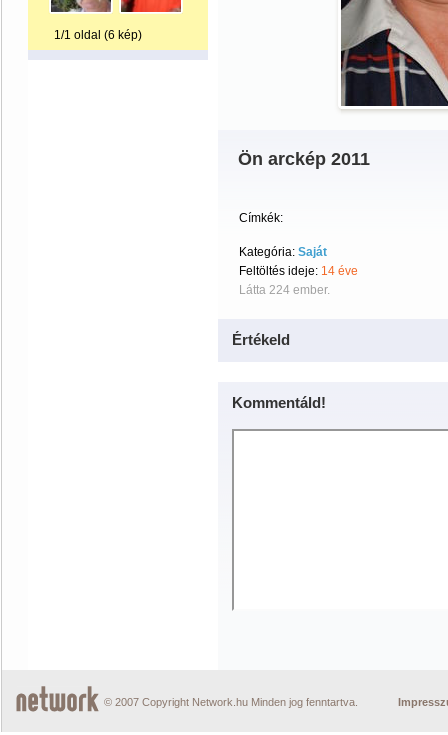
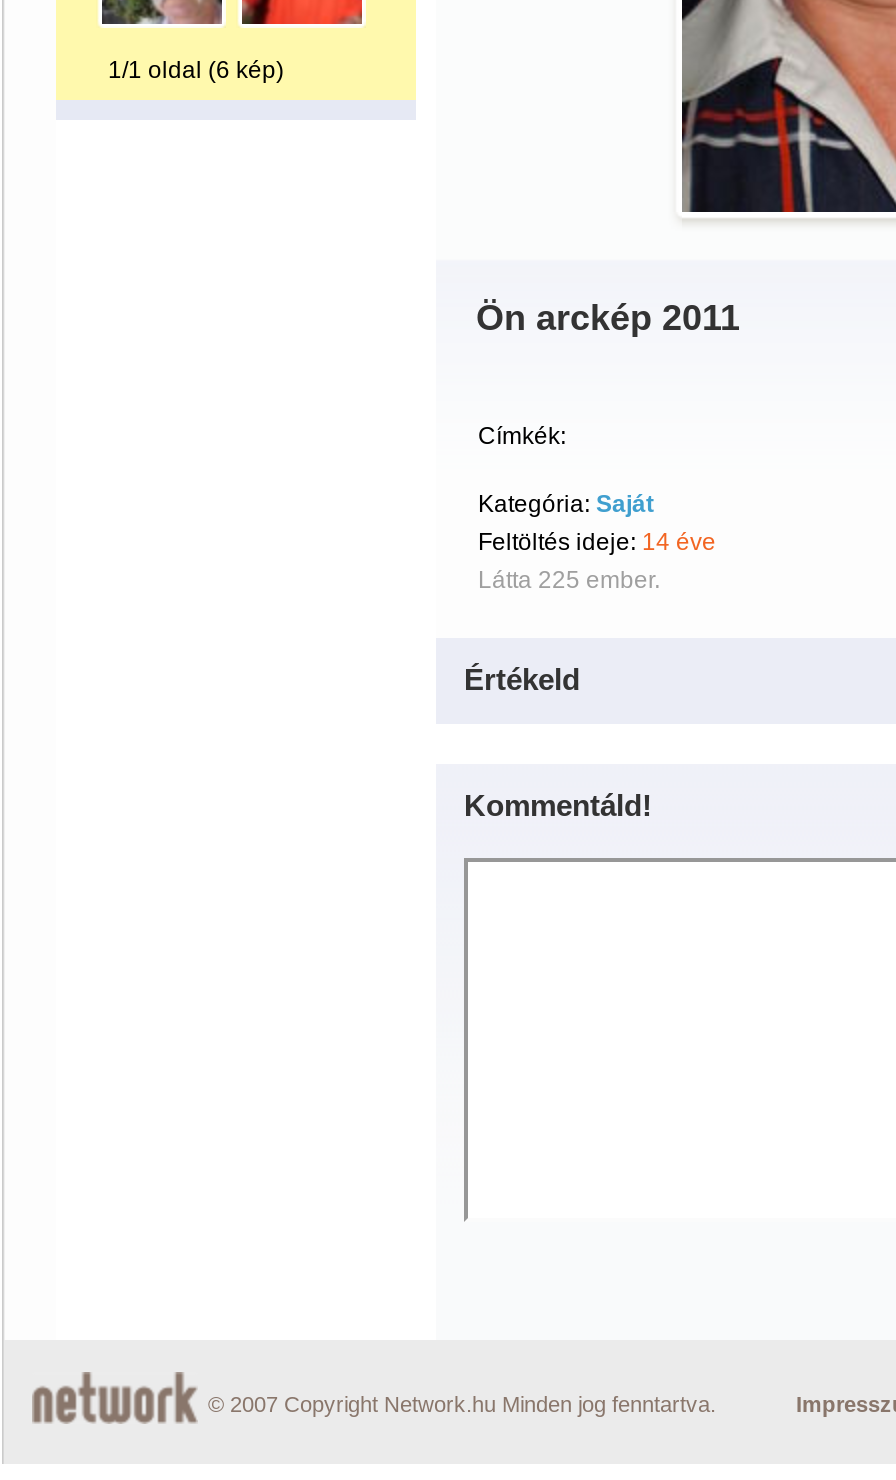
- Látta 224 ember.
+ Látta 225 ember.
